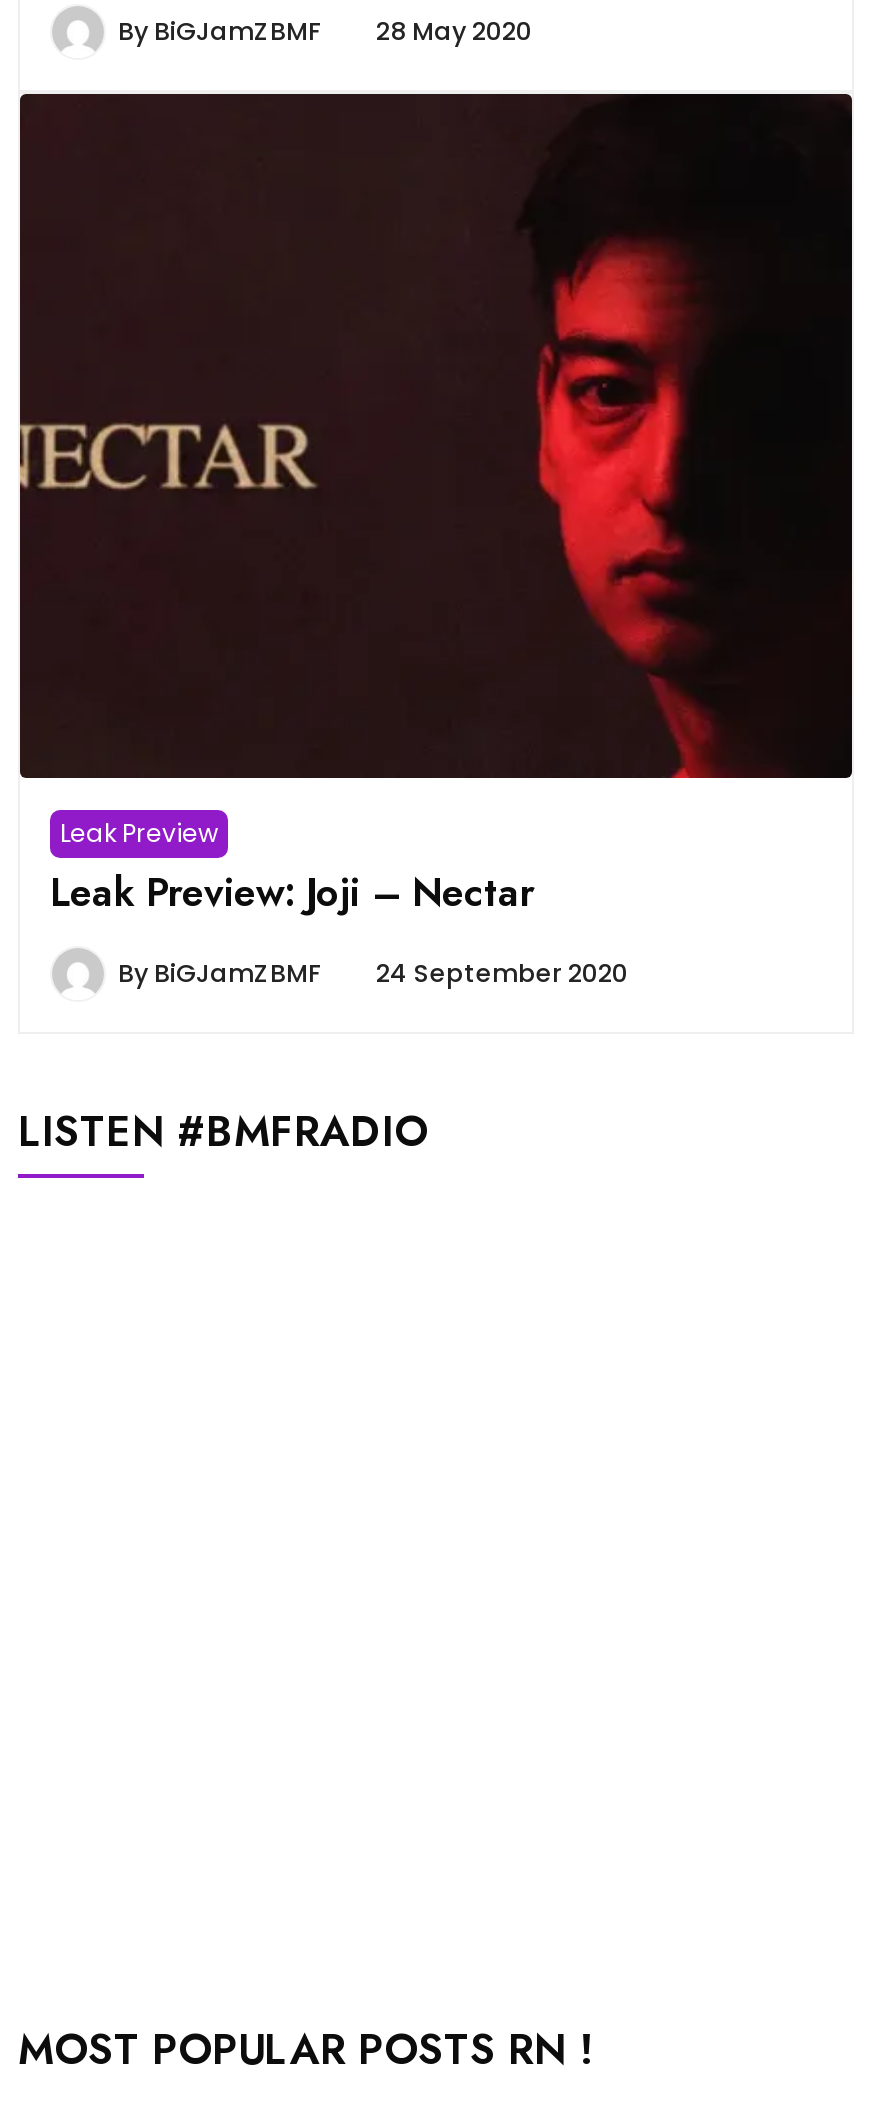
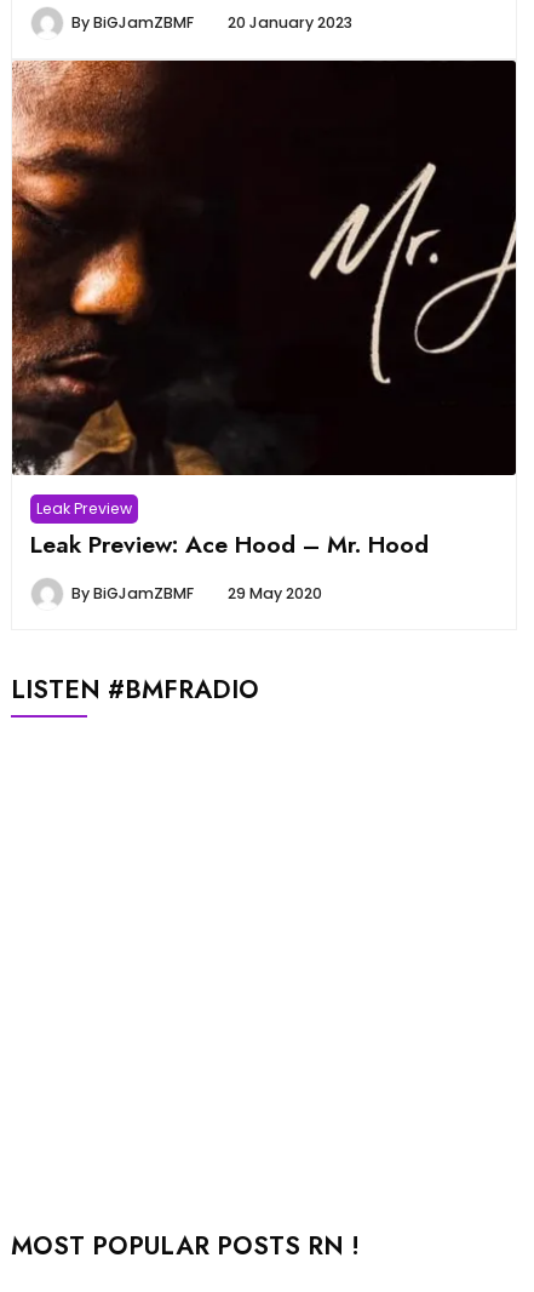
- By BiGJamZBMF 28 May 2020
+ By BiGJamZBMF 20 January 2023

- [image]
+ [image]

- Leak Preview: Joji – Nectar
+ Leak Preview: Ace Hood – Mr. Hood

- By BiGJamZBMF 24 September 2020
+ By BiGJamZBMF 29 May 2020
